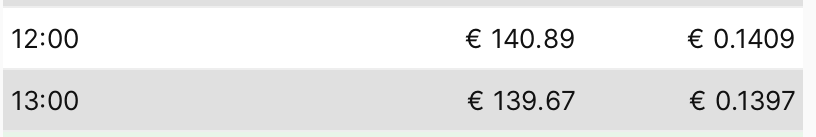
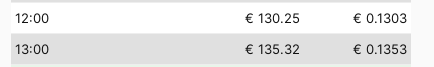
- € 140.89
+ € 130.25

- € 0.1409
+ € 0.1303

- € 139.67
+ € 135.32

- € 0.1397
+ € 0.1353
